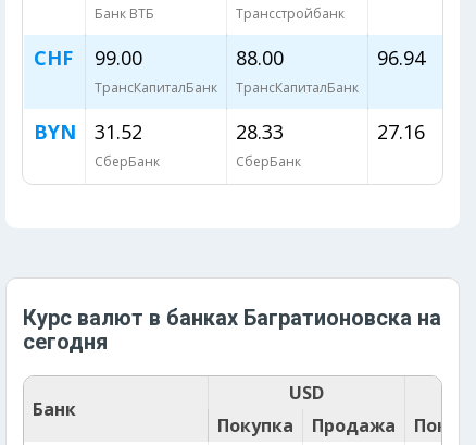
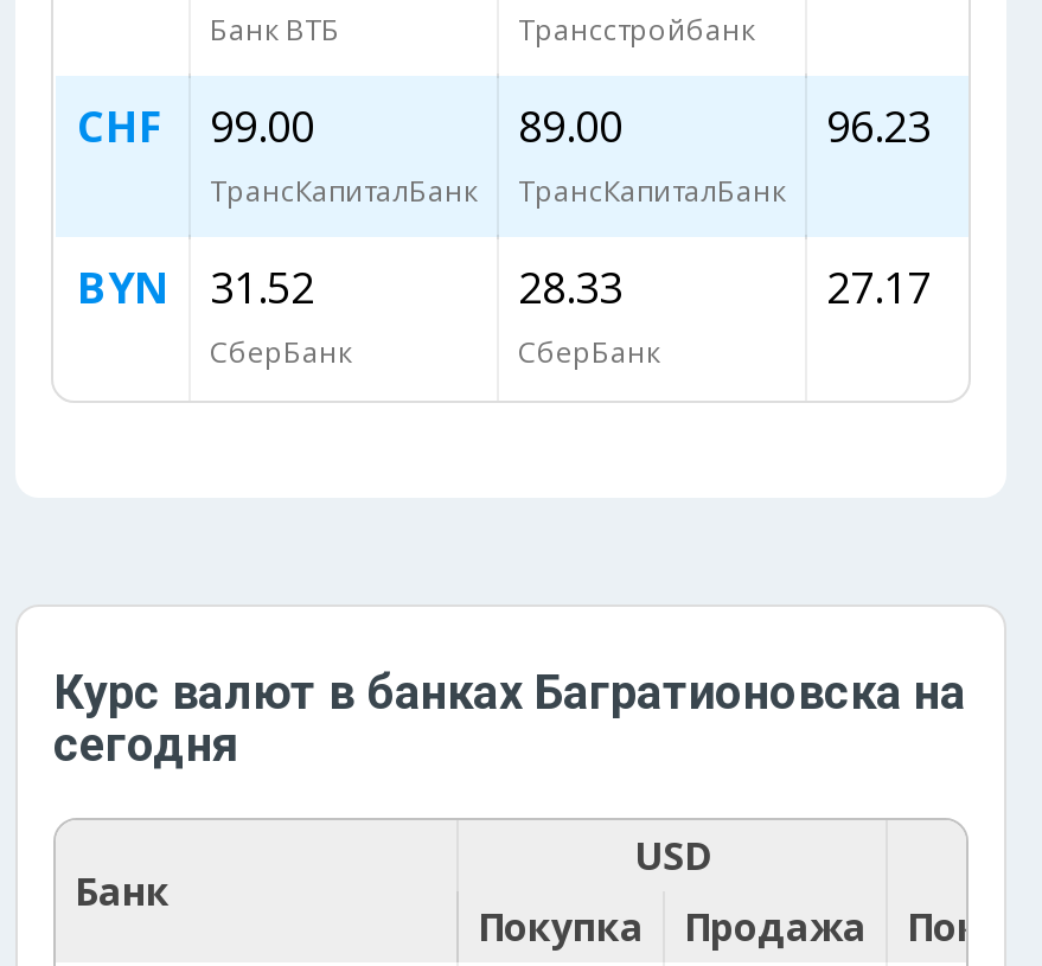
- 88.00
+ 89.00

- 96.94
+ 96.23

- 27.16
+ 27.17
